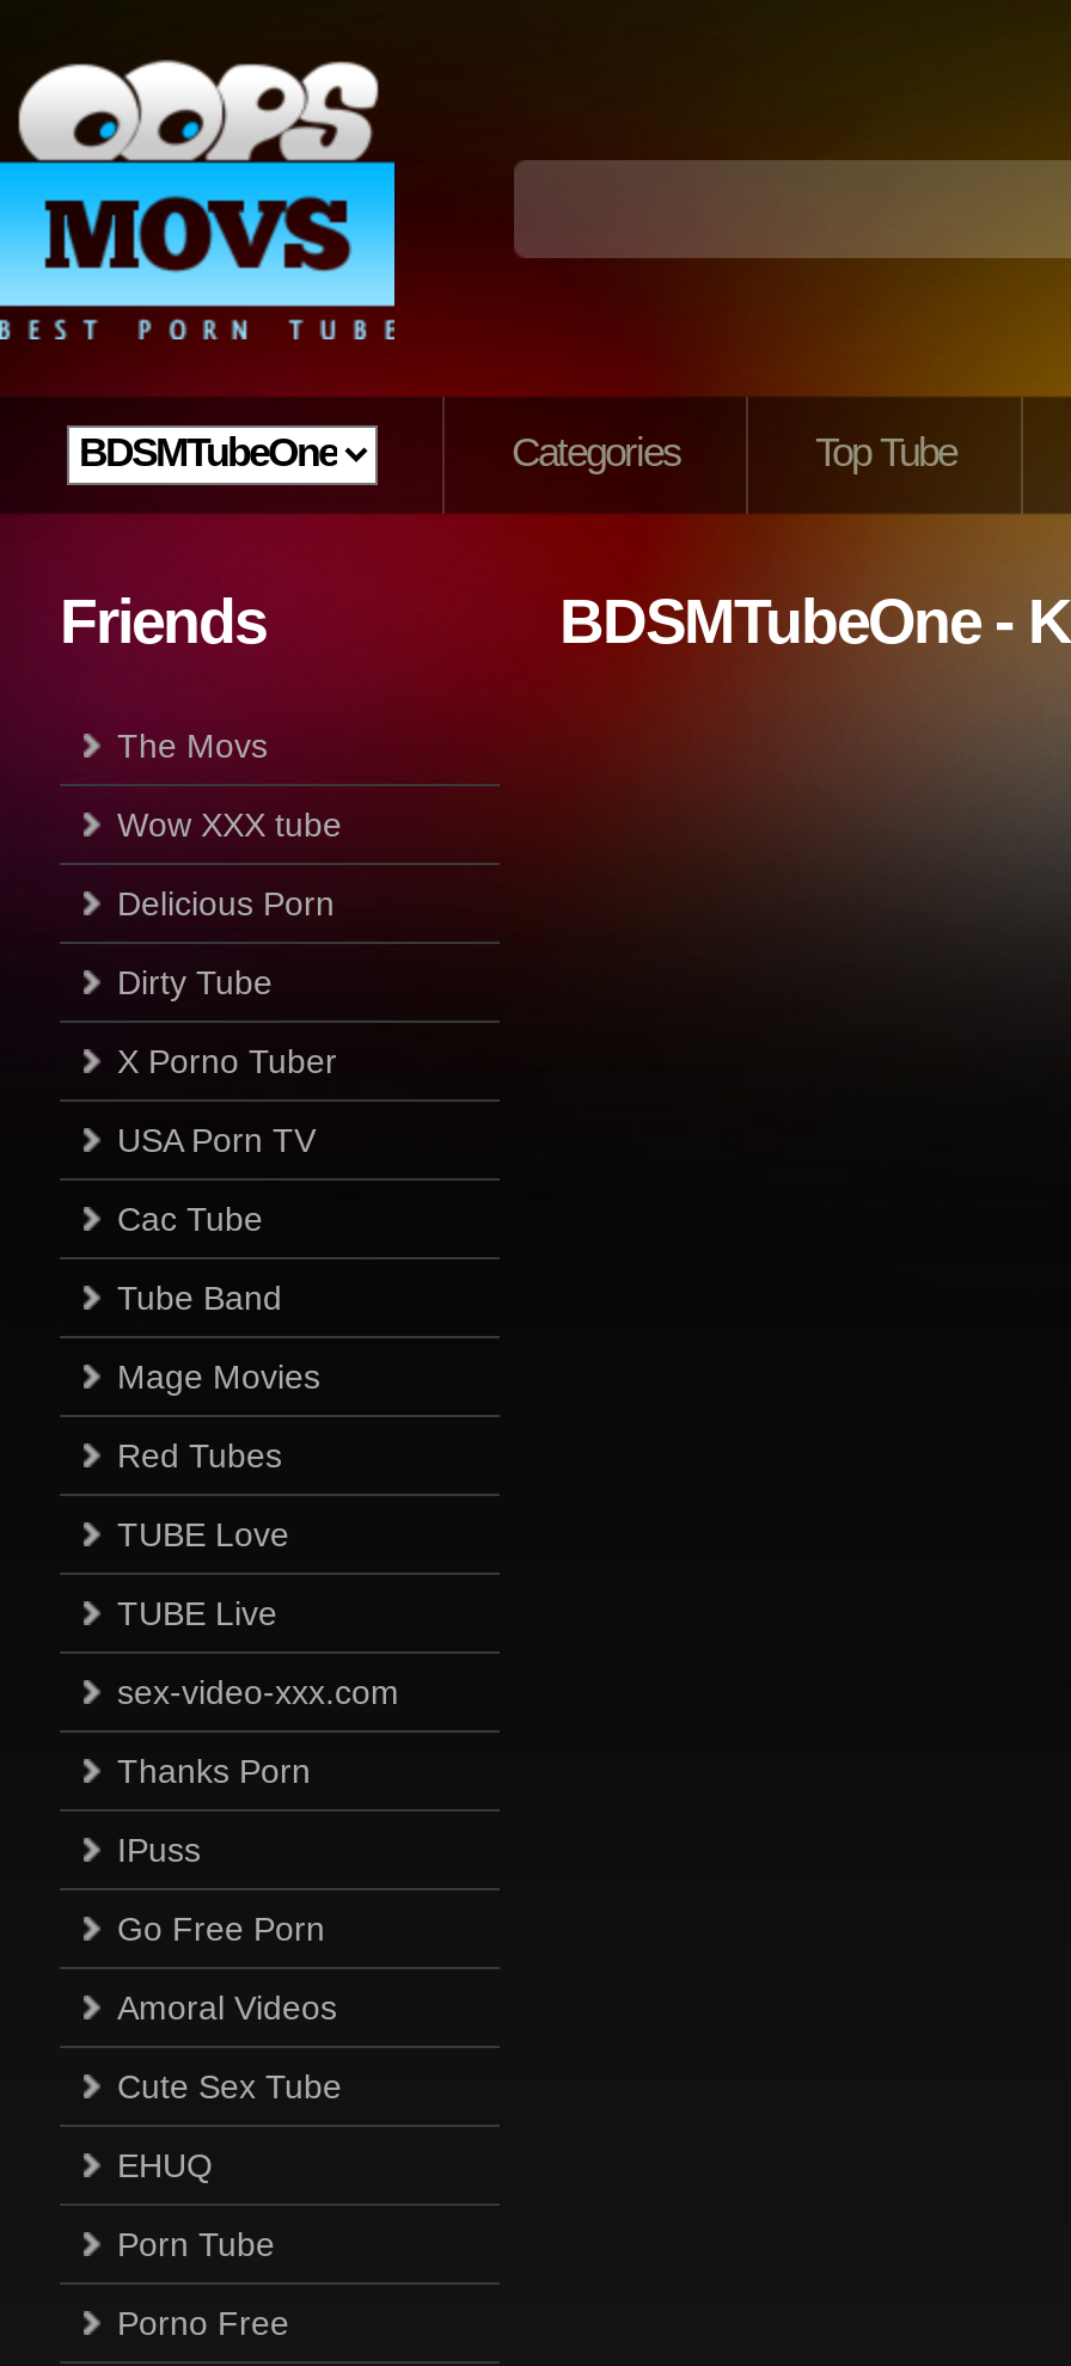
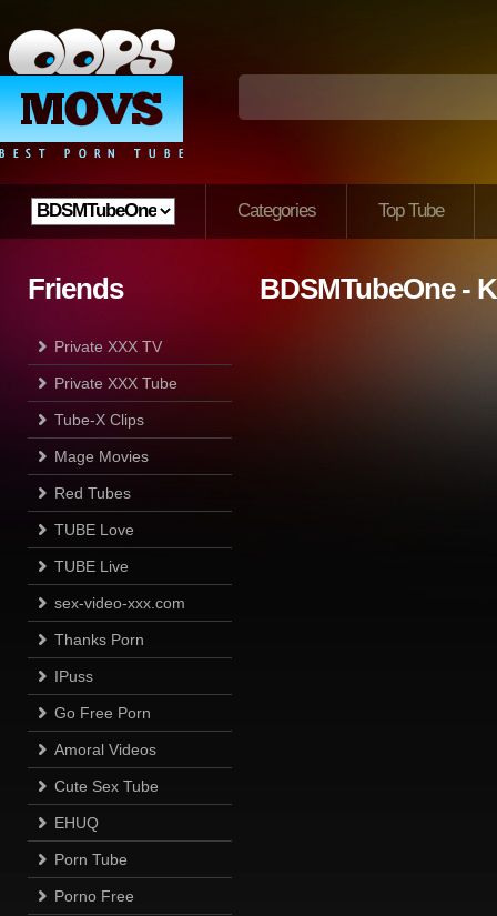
- The Movs
- Wow XXX tube
- Delicious Porn
- Dirty Tube
- X Porno Tuber
- USA Porn TV
- Cac Tube
- Tube Band
+ Private XXX TV
+ Private XXX Tube
+ Tube-X Clips
